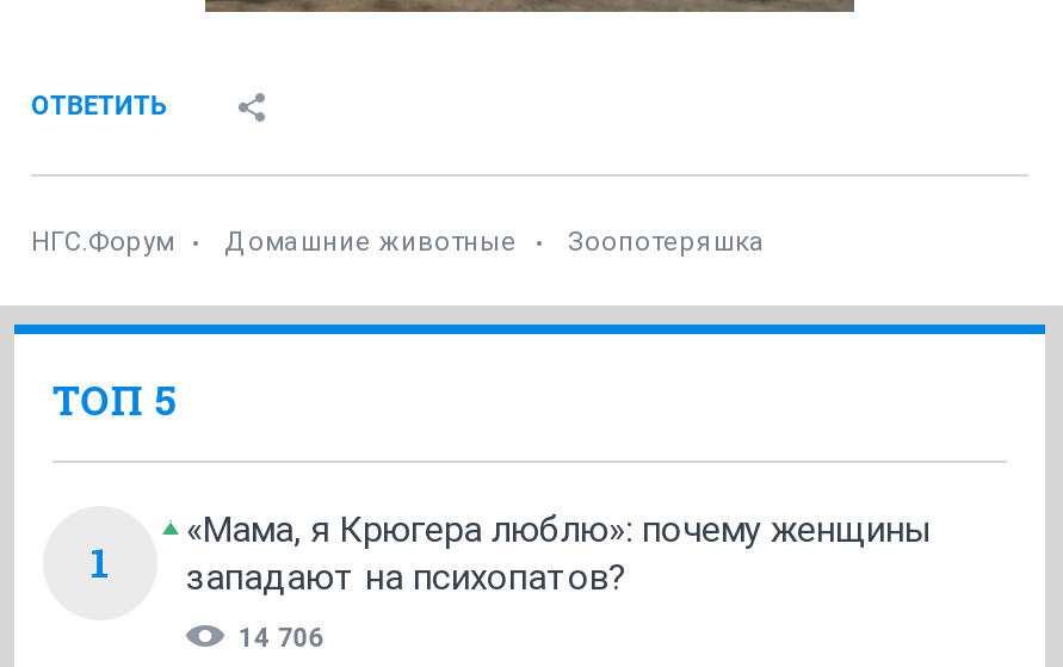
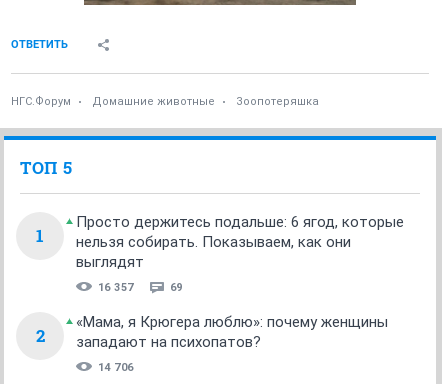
+ Просто держитесь подальше: 6 ягод, которые
+ нельзя собирать. Показываем, как они
+ выглядят
+ 16 357
+ 69
+ 2
